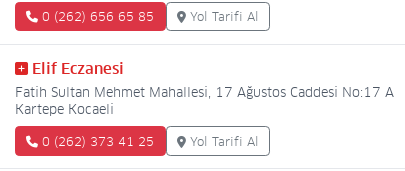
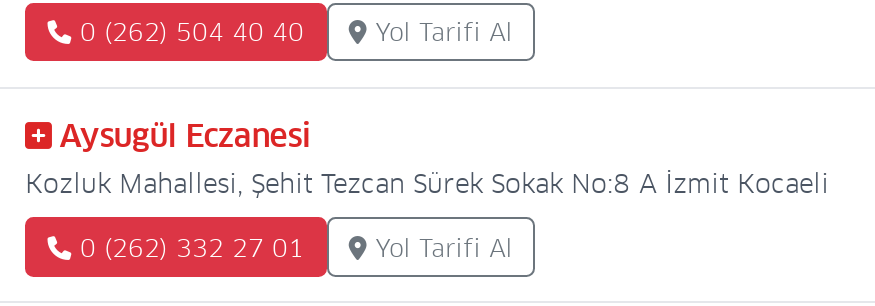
- 0 (262) 656 65 85
+ 0 (262) 504 40 40

- Elif Eczanesi
- Fatih Sultan Mehmet Mahallesi, 17 Ağustos Caddesi No:17 A
- Kartepe Kocaeli
+ Aysugül Eczanesi
+ Kozluk Mahallesi, Şehit Tezcan Sürek Sokak No:8 A İzmit Kocaeli

- 0 (262) 373 41 25
+ 0 (262) 332 27 01
